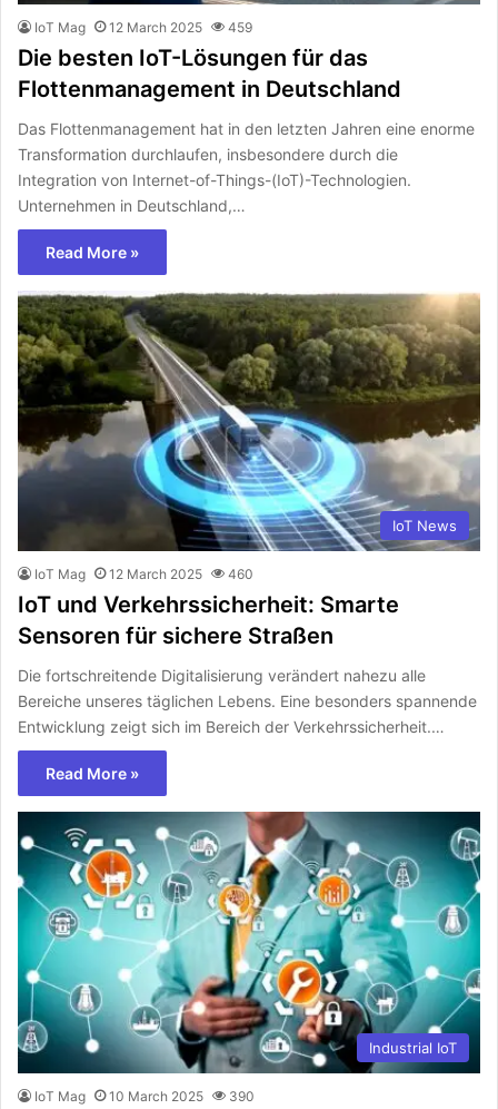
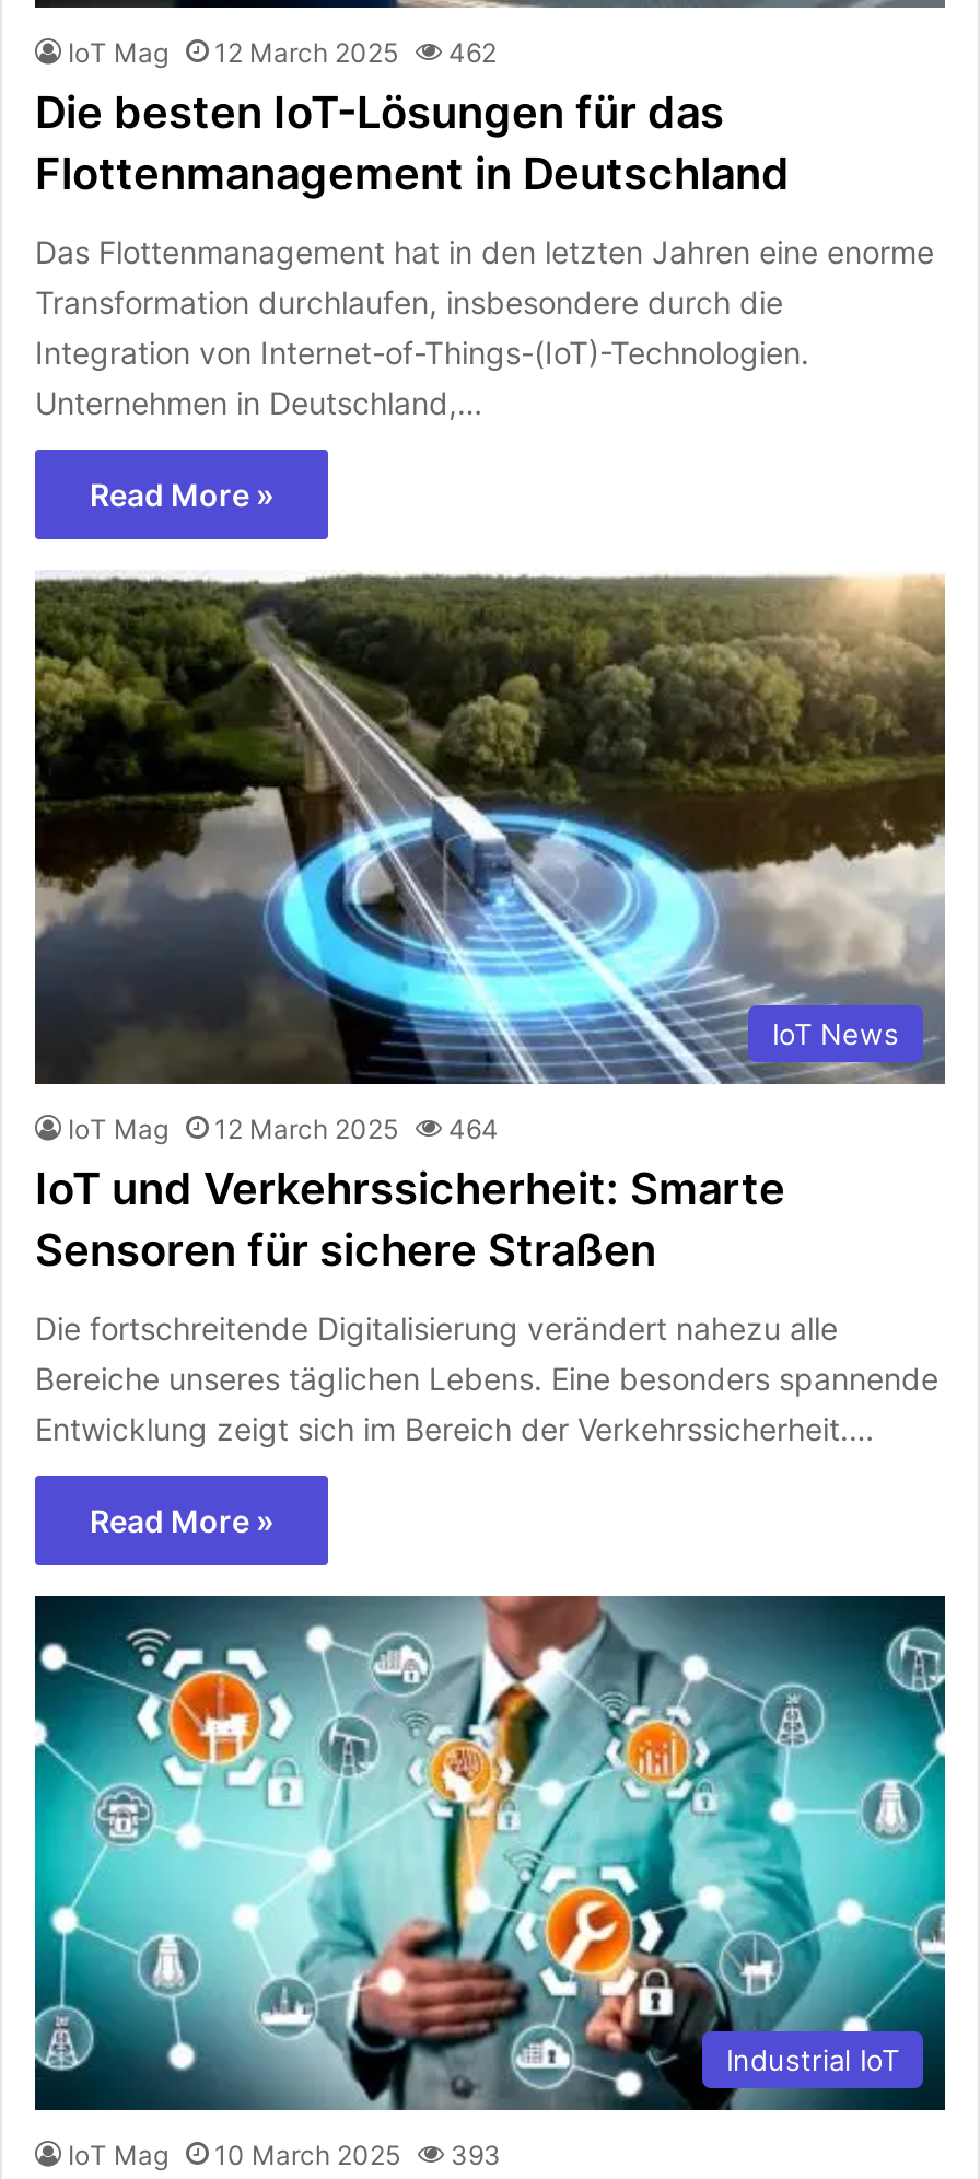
- IoT Mag 12 March 2025 459
+ IoT Mag 12 March 2025 462

- IoT Mag 12 March 2025 460
+ IoT Mag 12 March 2025 464

- IoT Mag 10 March 2025 390
+ IoT Mag 10 March 2025 393
